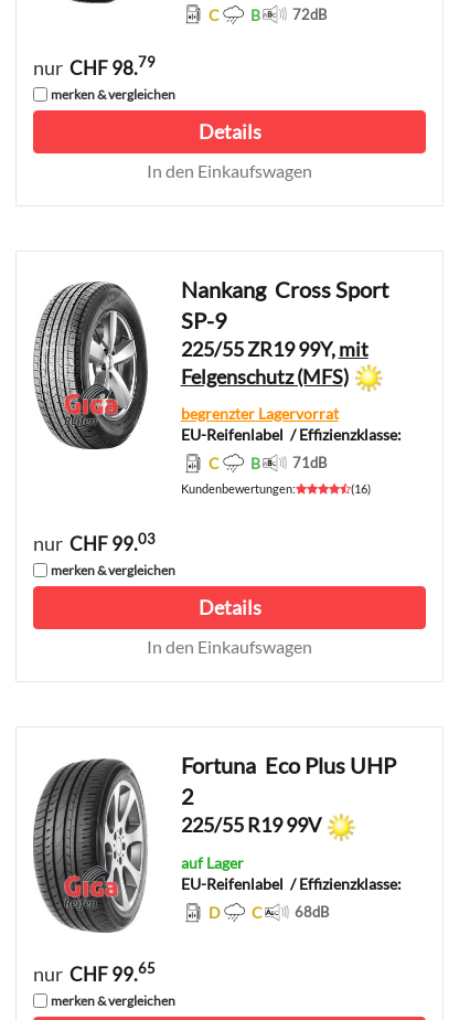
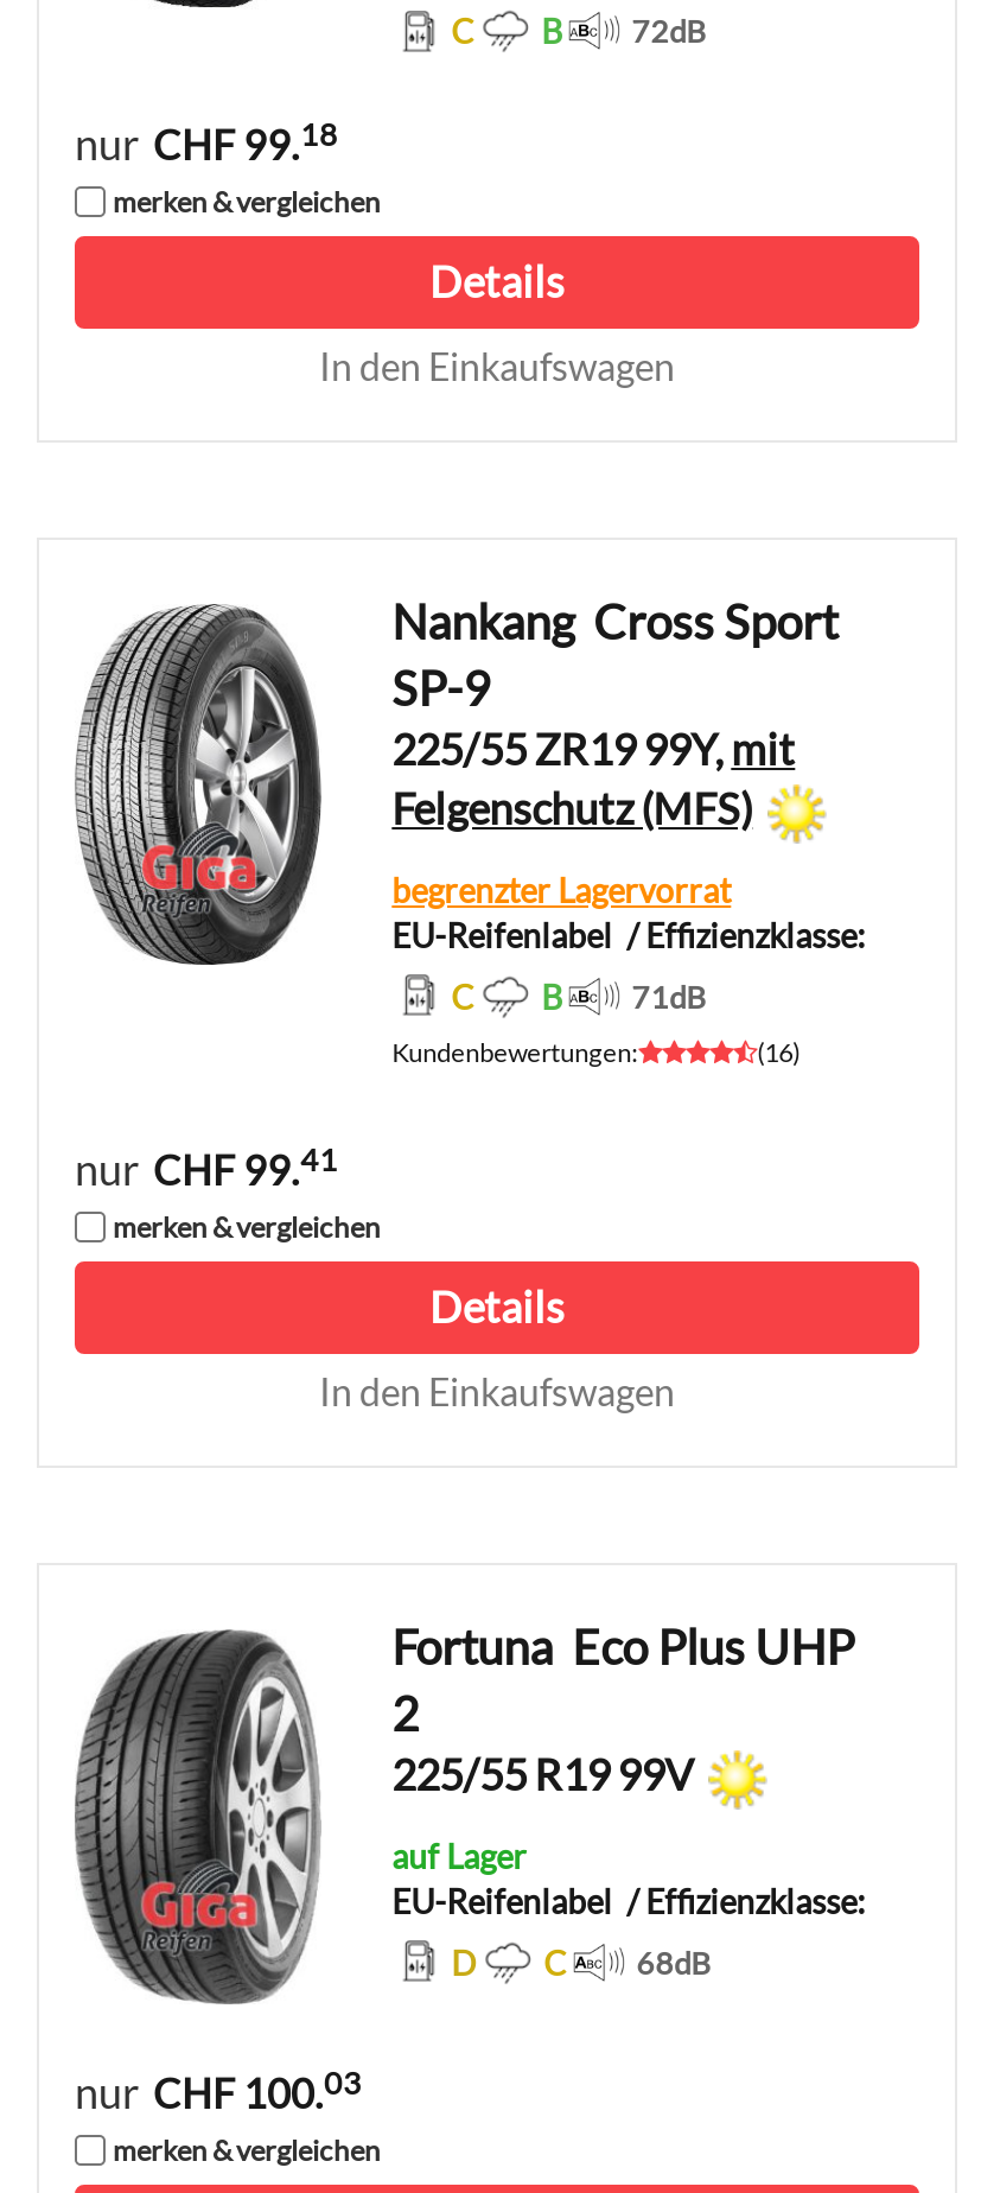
- nur CHF 98.79
+ nur CHF 99.18

- nur CHF 99.03
+ nur CHF 99.41

- nur CHF 99.65
+ nur CHF 100.03
